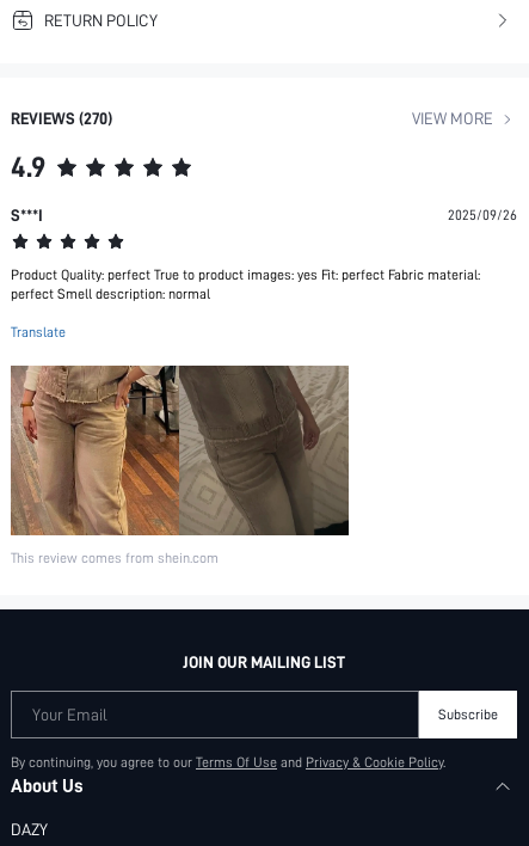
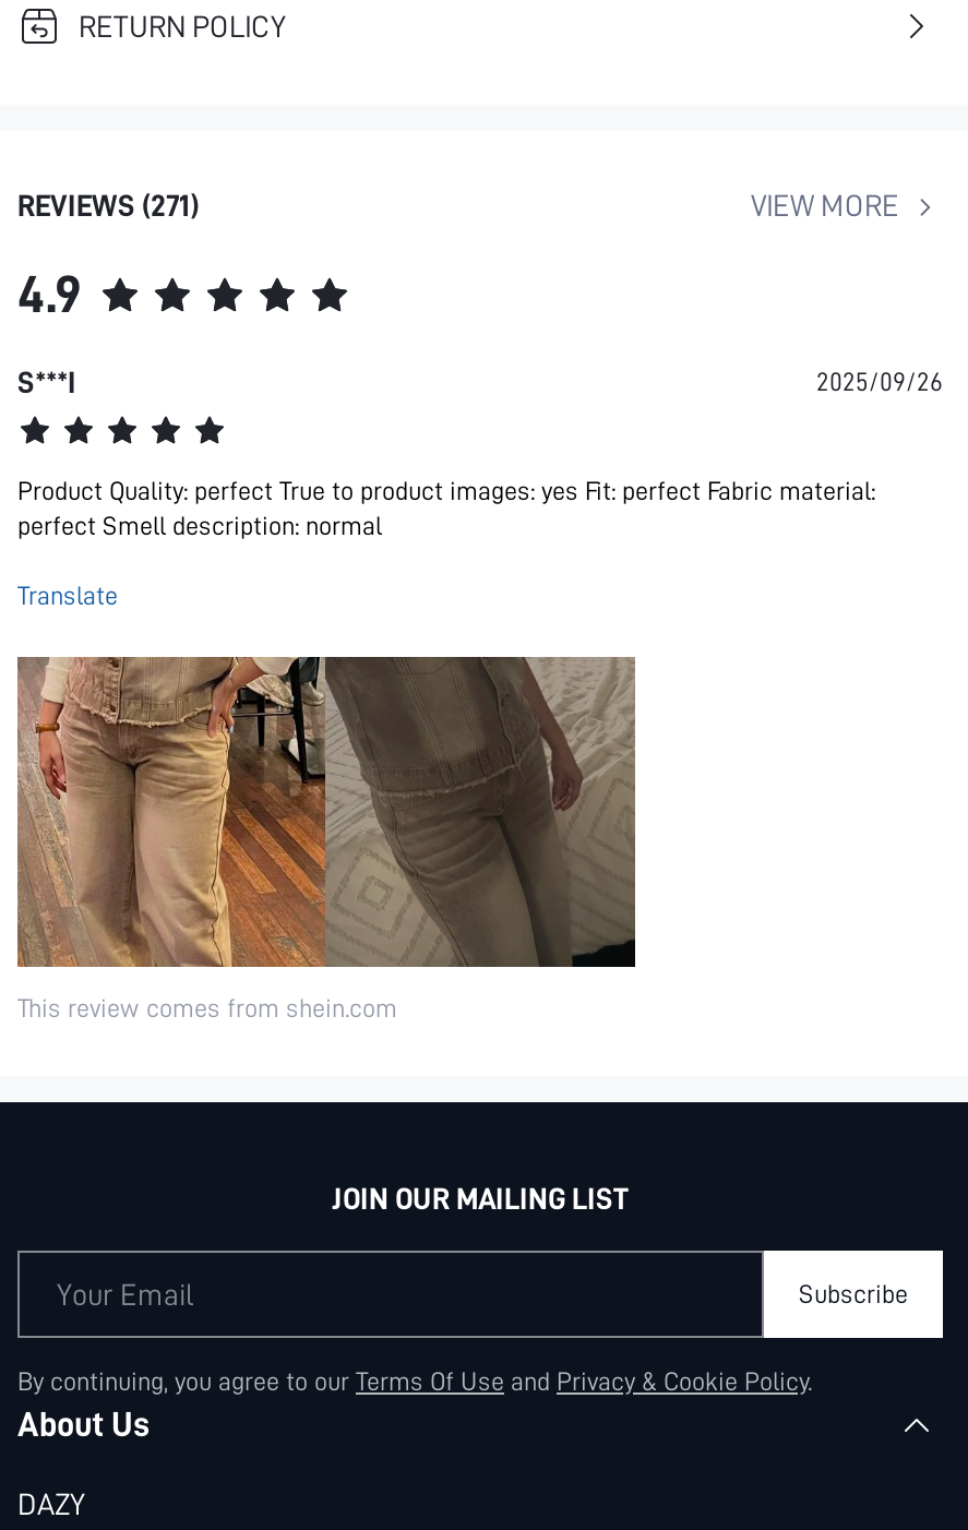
- REVIEWS (270)
+ REVIEWS (271)
